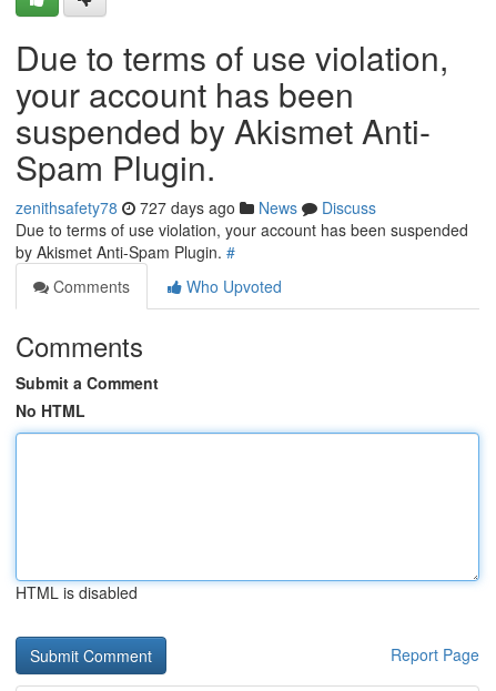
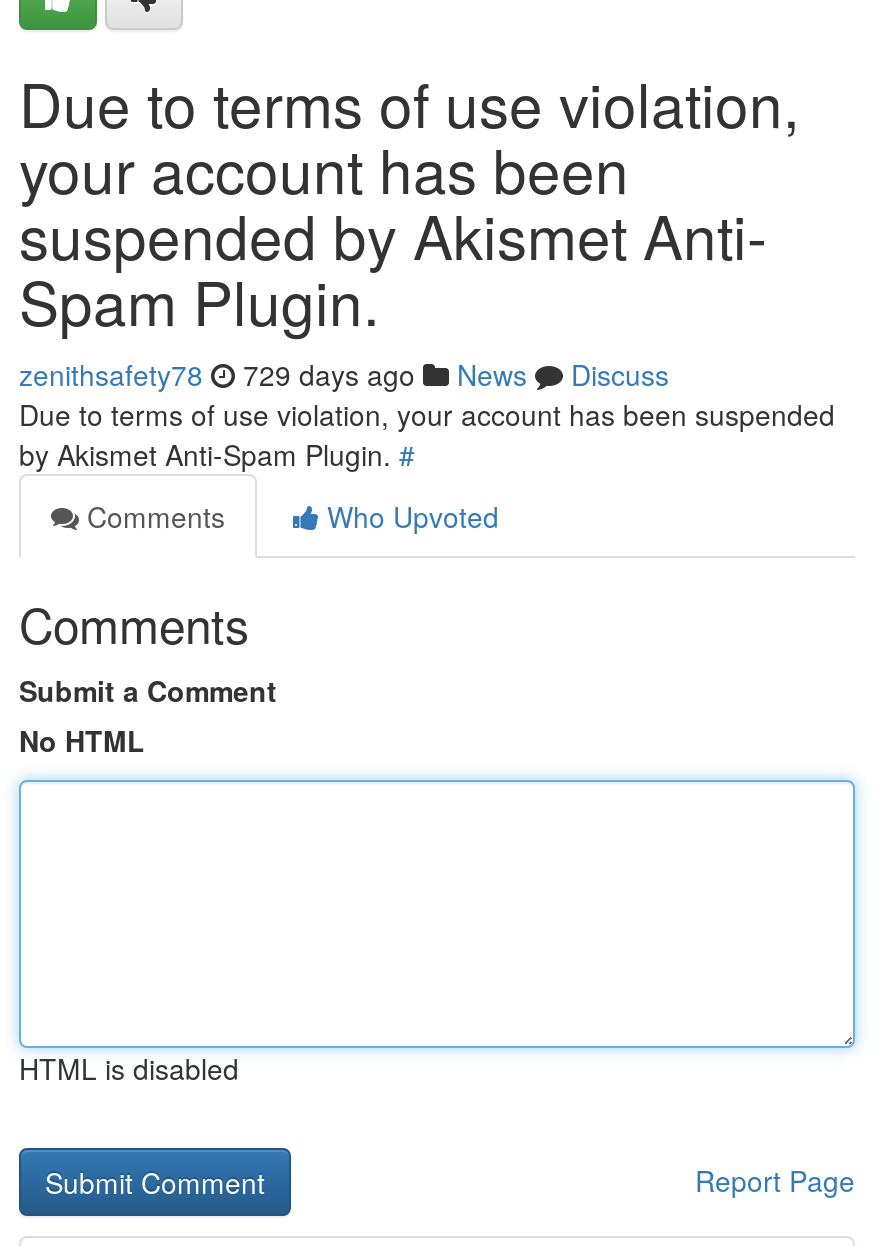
- zenithsafety78 727 days ago News Discuss
+ zenithsafety78 729 days ago News Discuss
